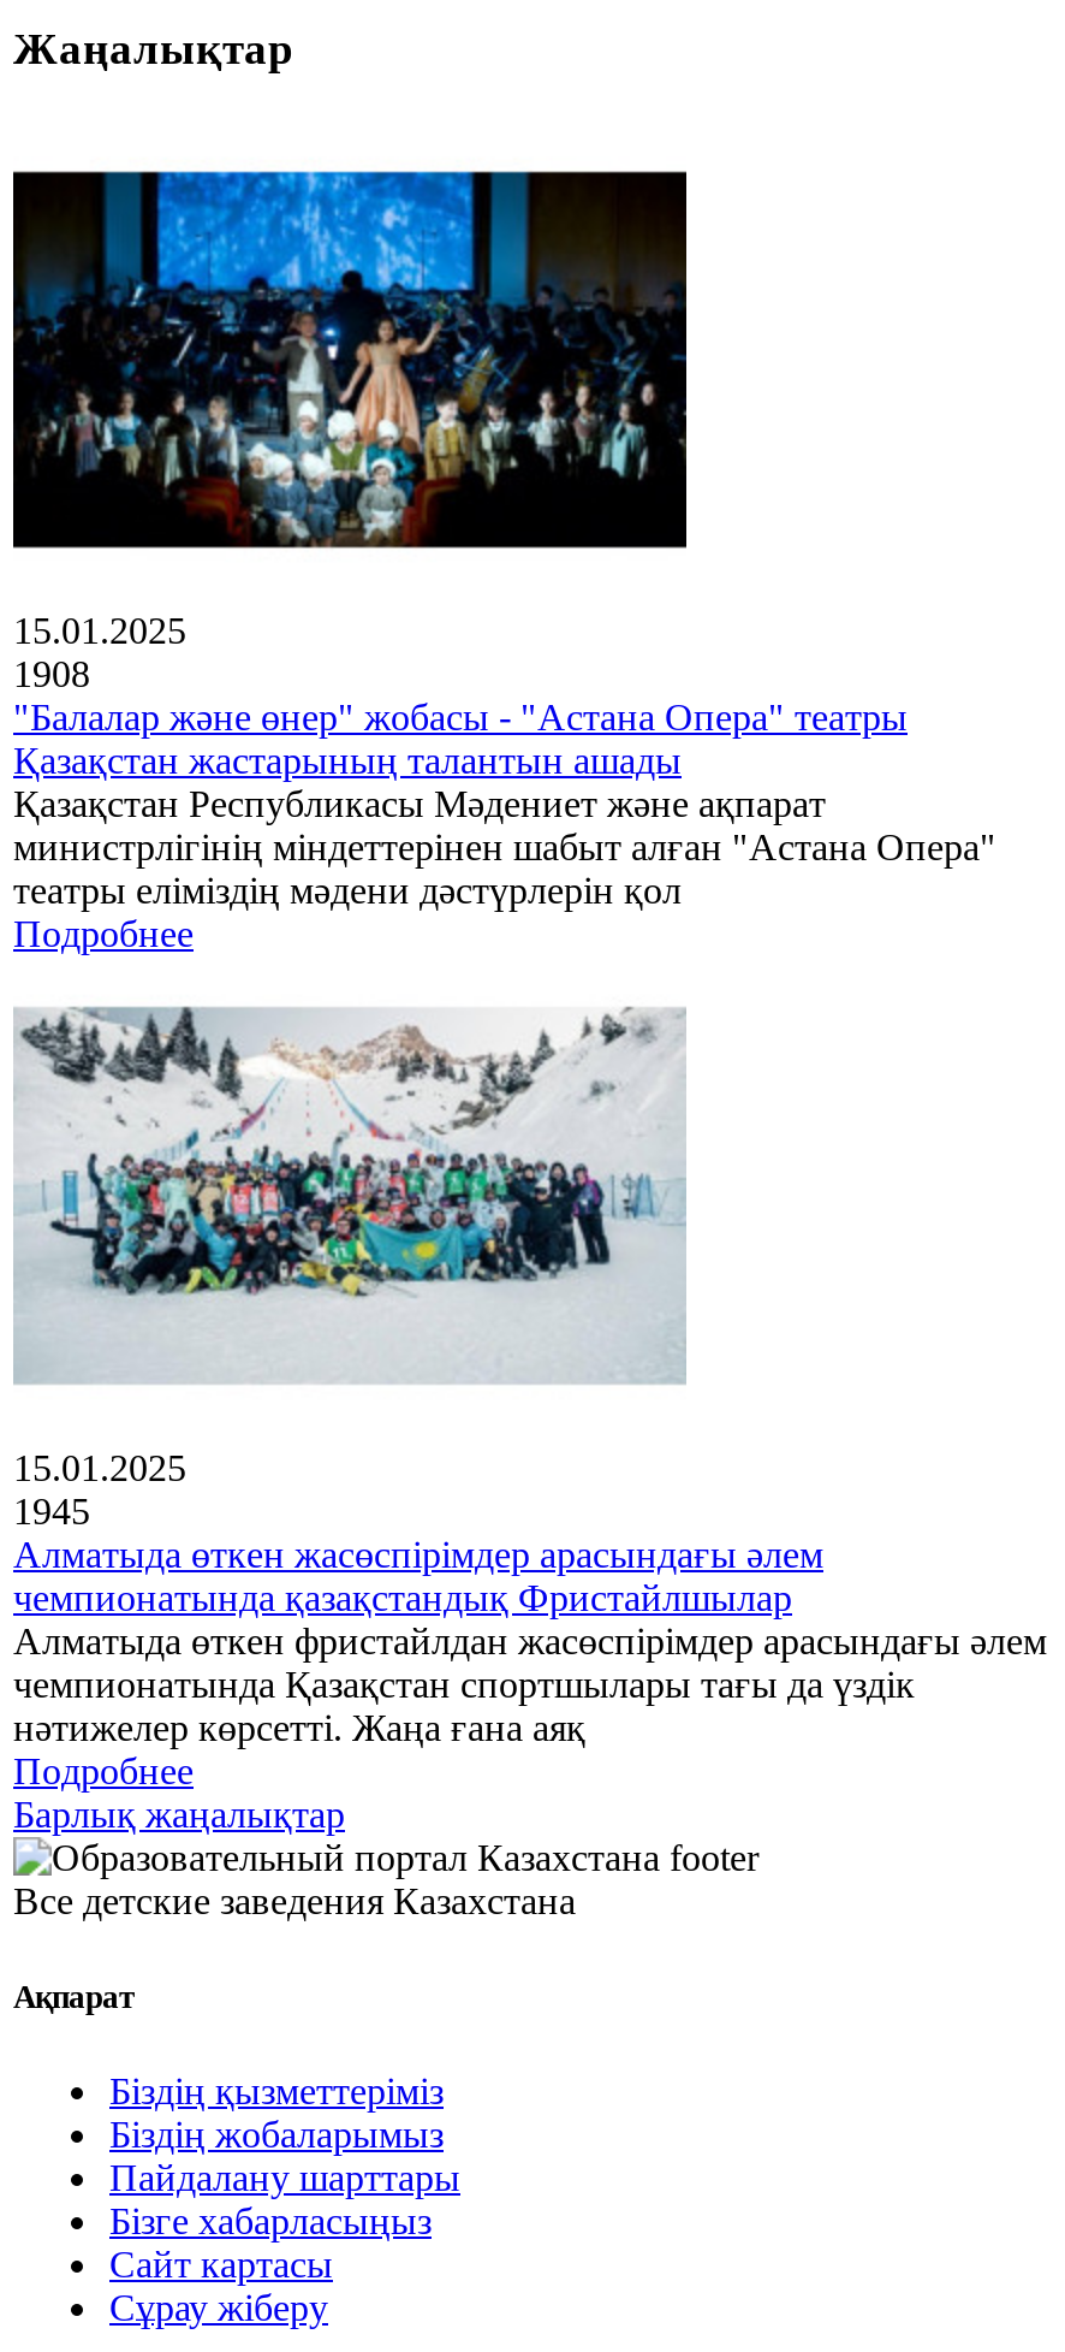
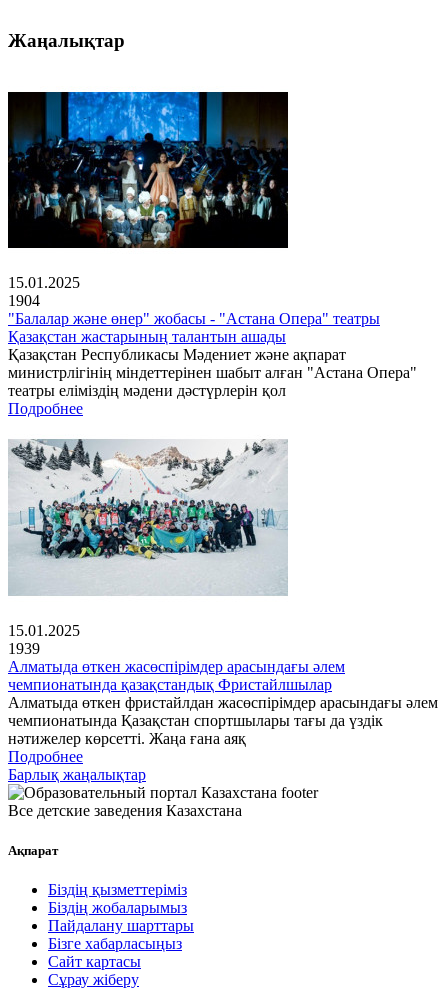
- 1908
+ 1904

- 1945
+ 1939
